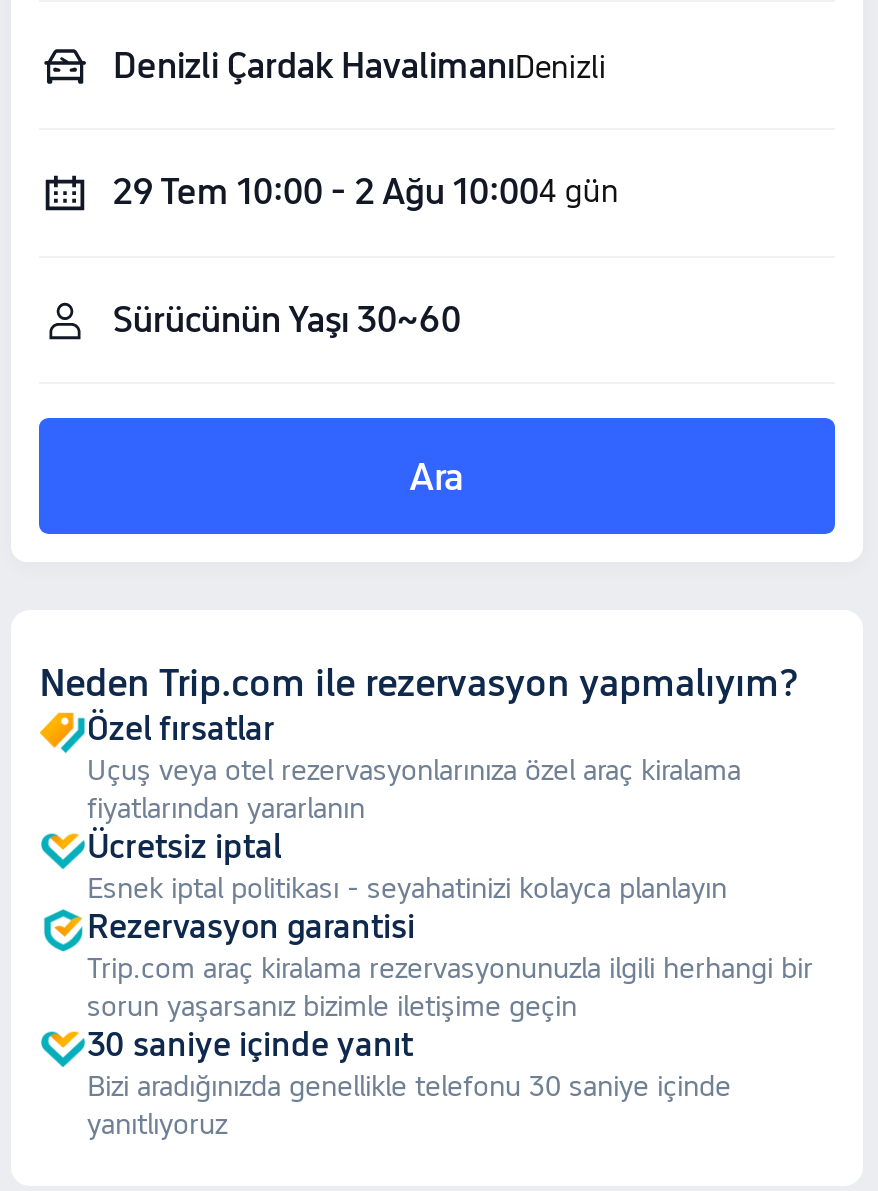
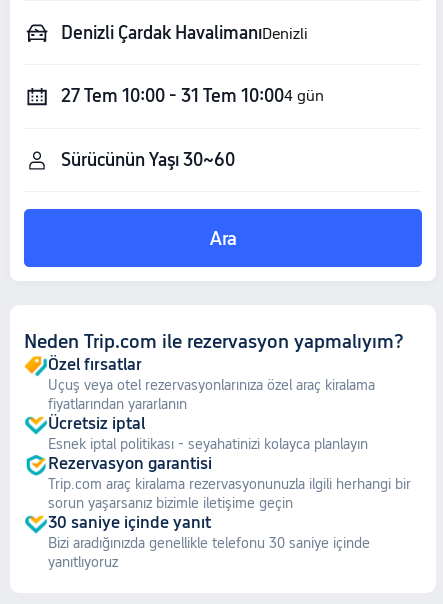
- 29 Tem 10:00 - 2 Ağu 10:004 gün
+ 27 Tem 10:00 - 31 Tem 10:004 gün
